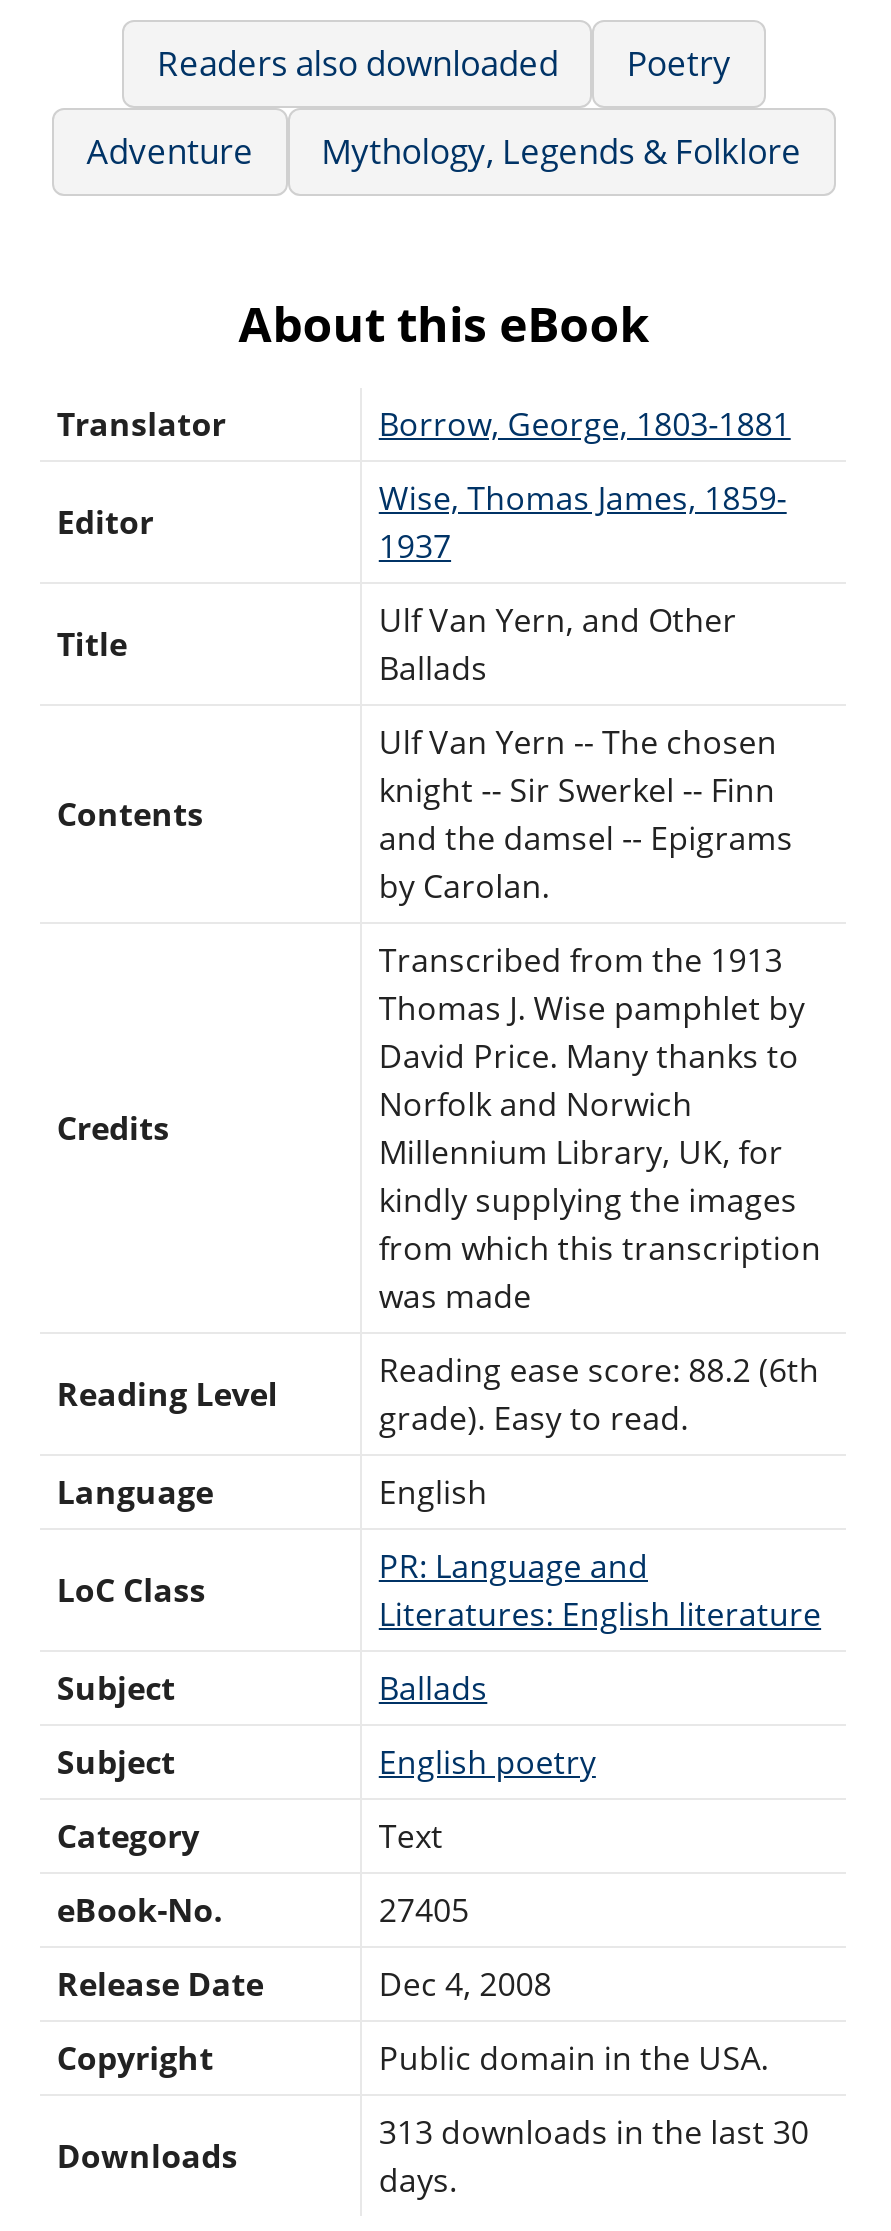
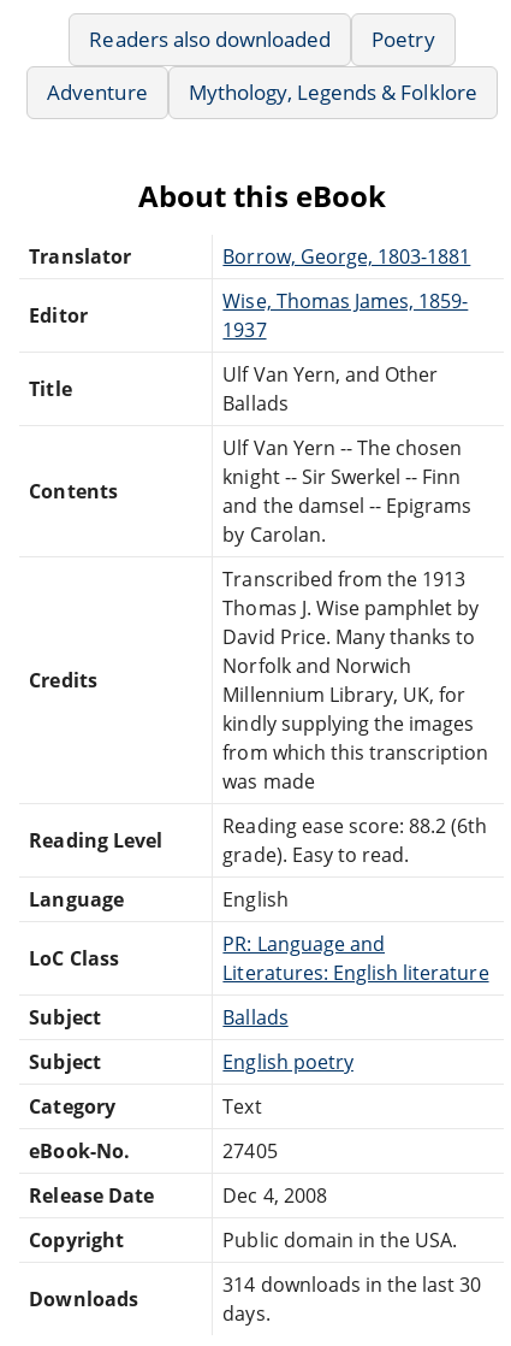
- 313 downloads in the last 30
+ 314 downloads in the last 30
